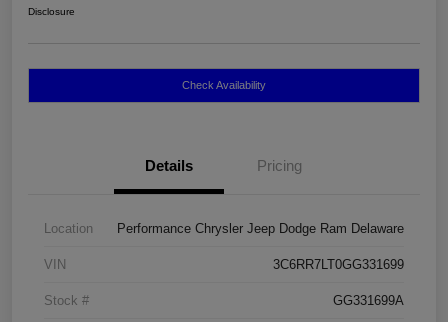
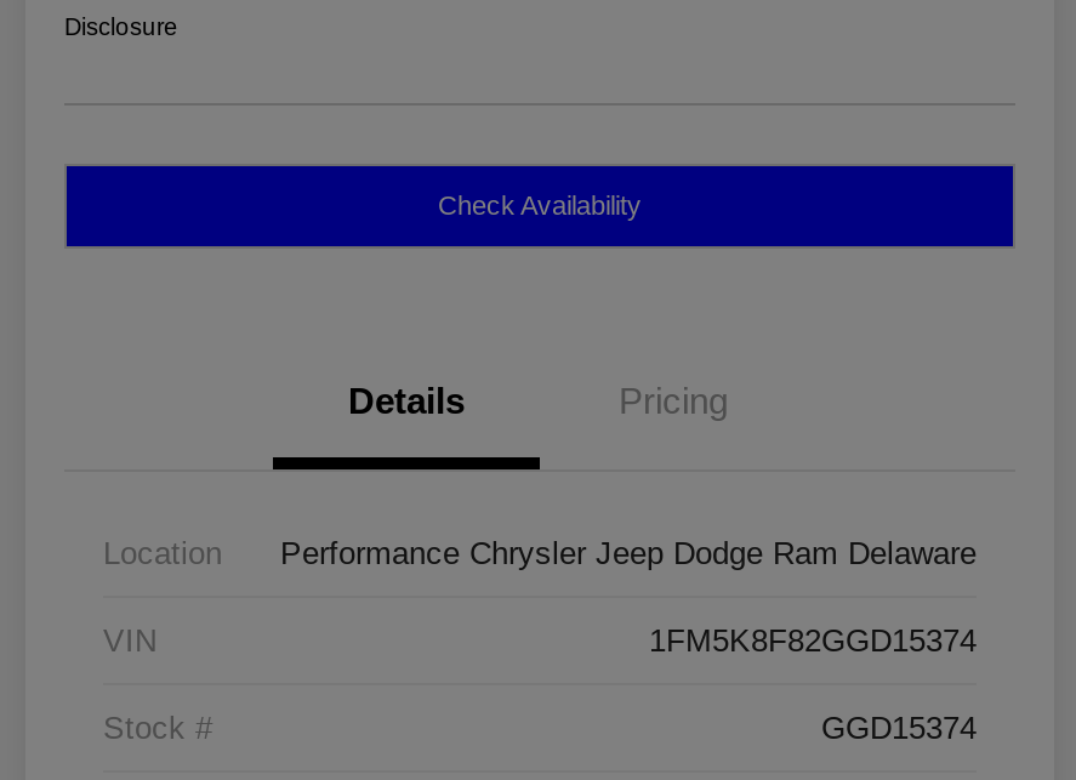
- 3C6RR7LT0GG331699
+ 1FM5K8F82GGD15374

- GG331699A
+ GGD15374
